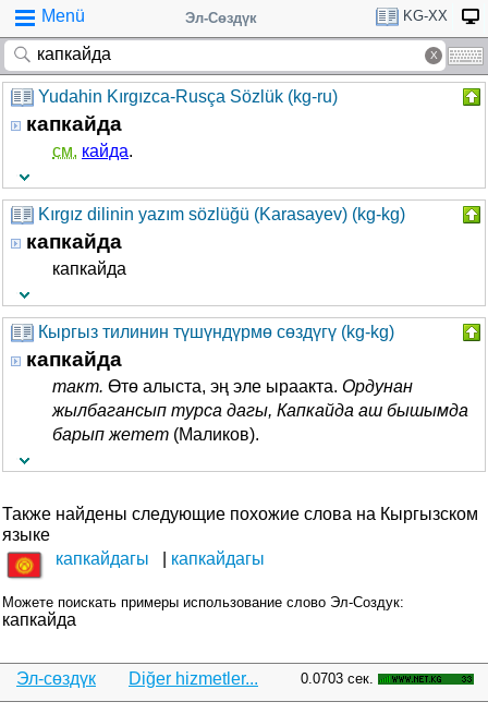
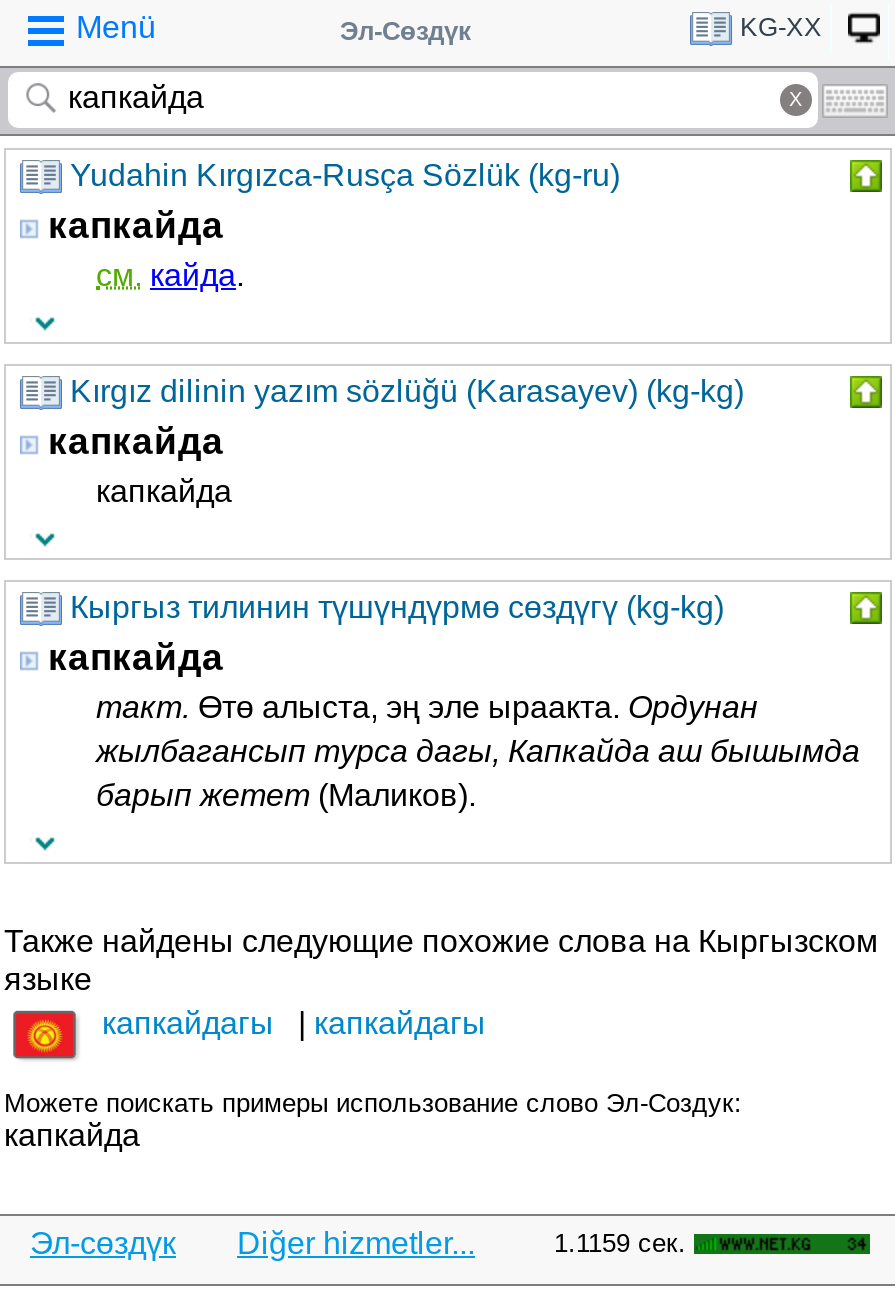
- 0.0703 сек.
+ 1.1159 сек.
